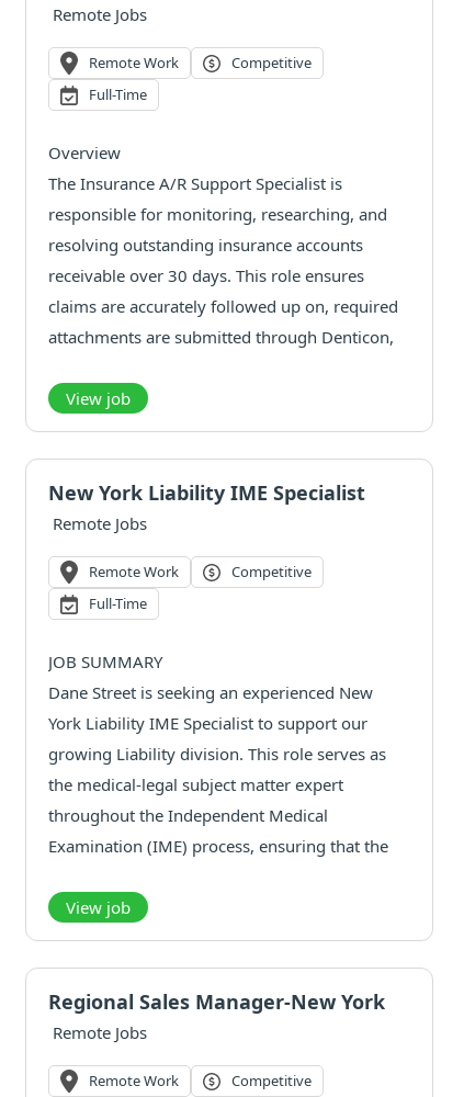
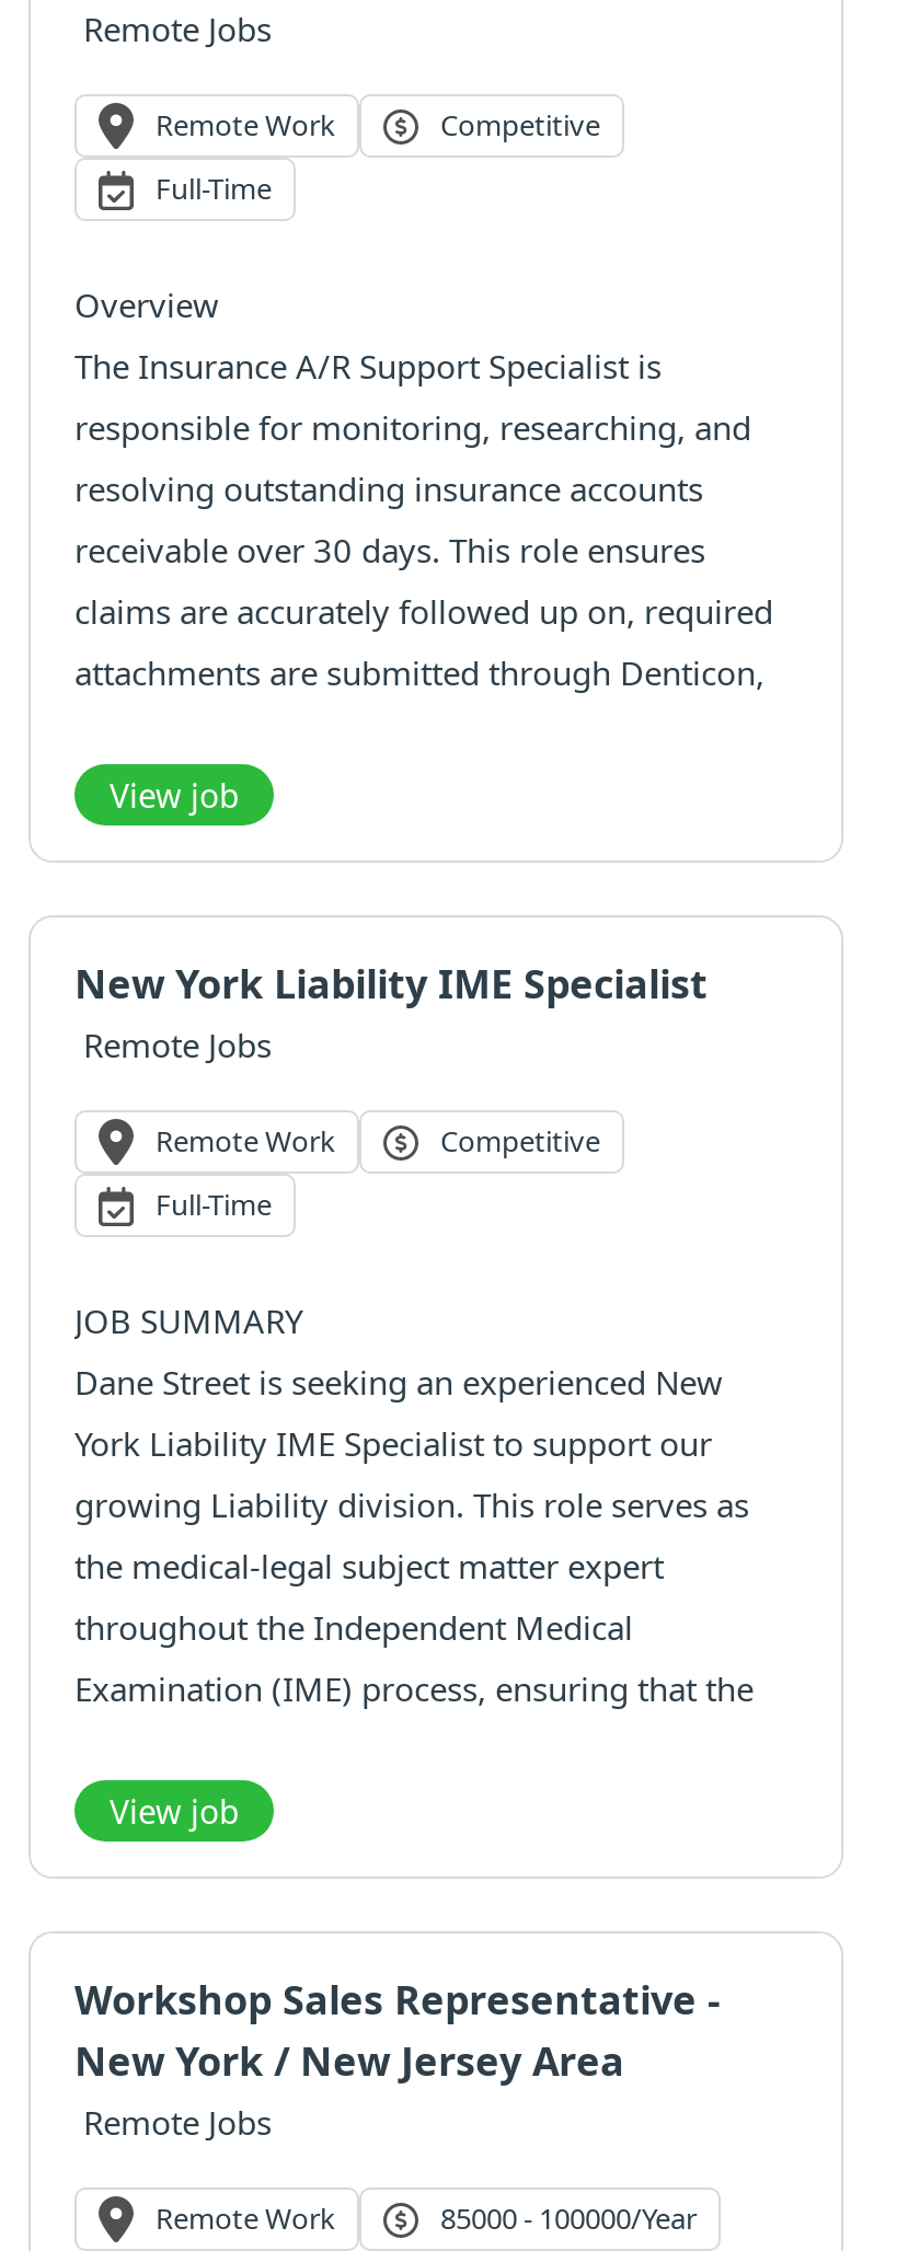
- Regional Sales Manager-New York
+ Workshop Sales Representative -
+ New York / New Jersey Area

- Competitive
+ 85000 - 100000/year
